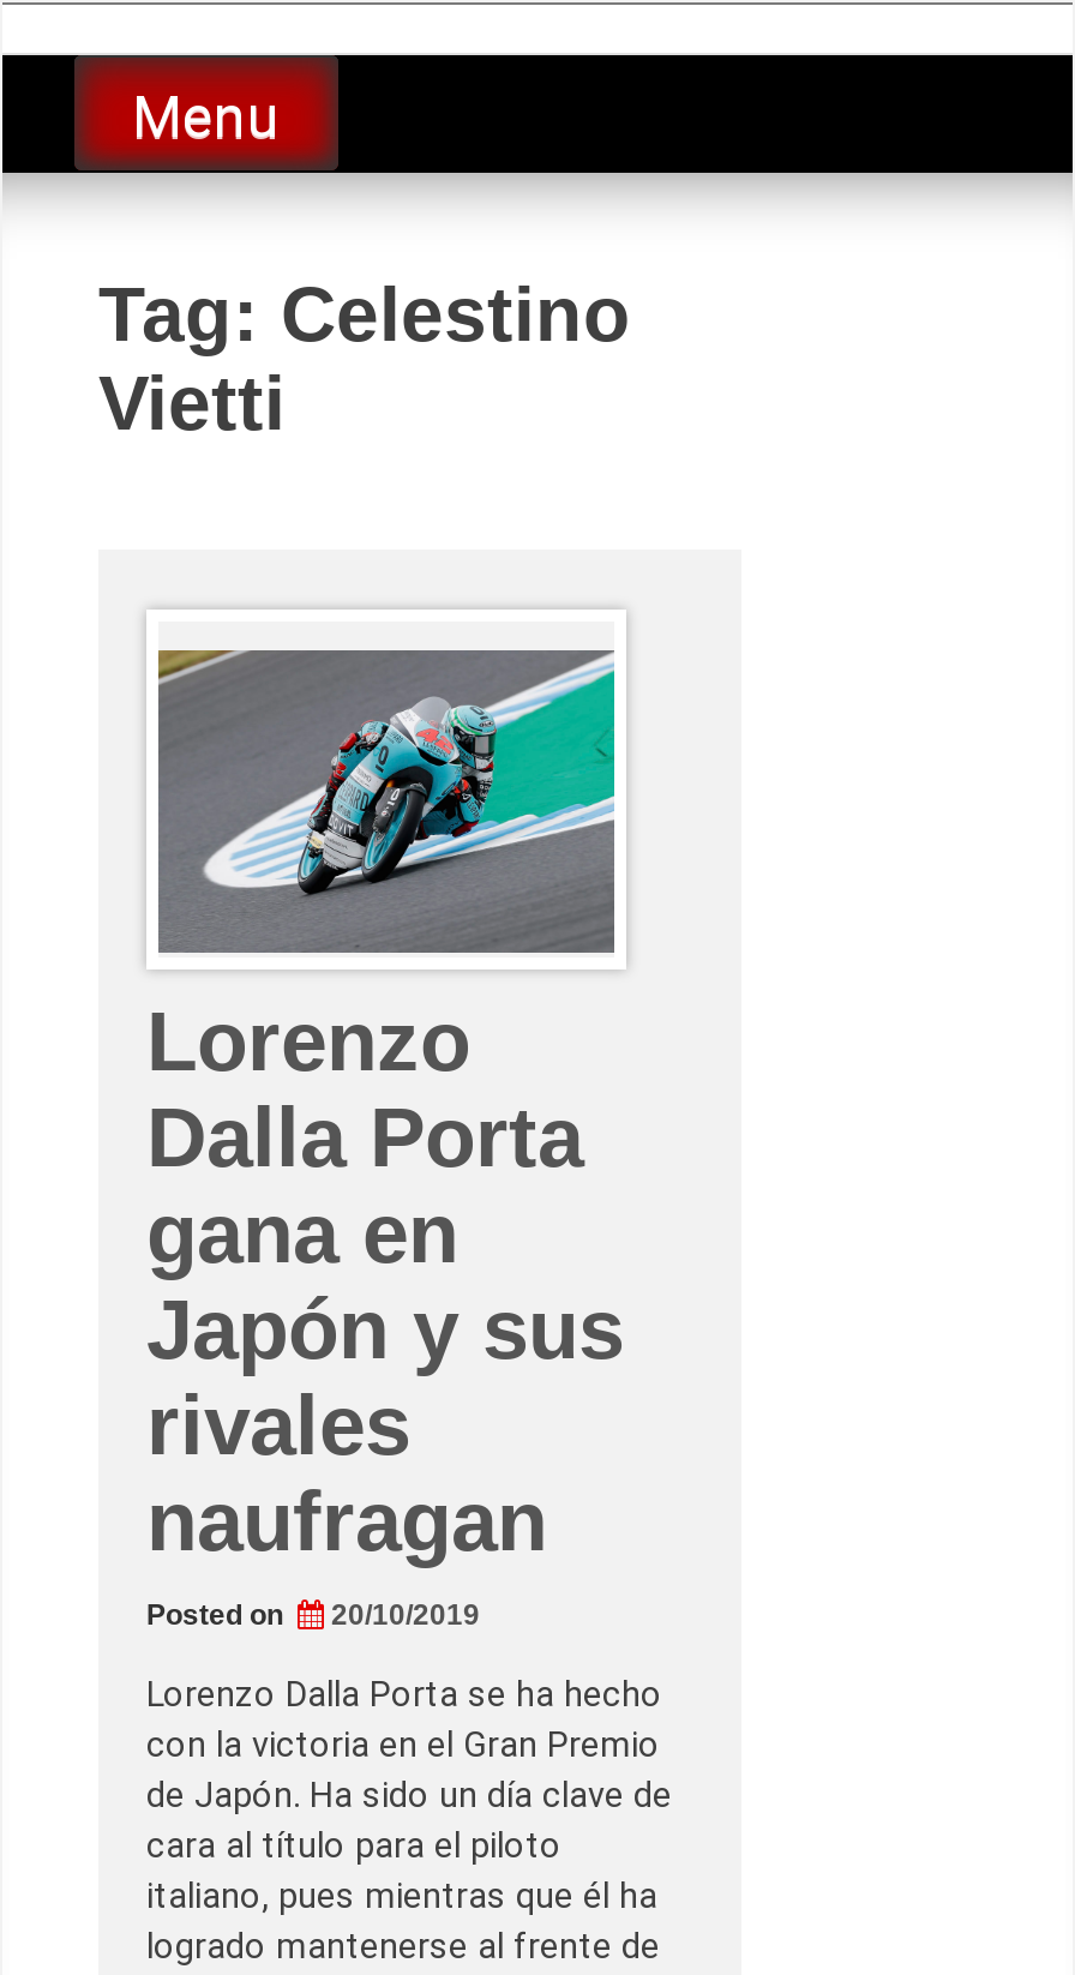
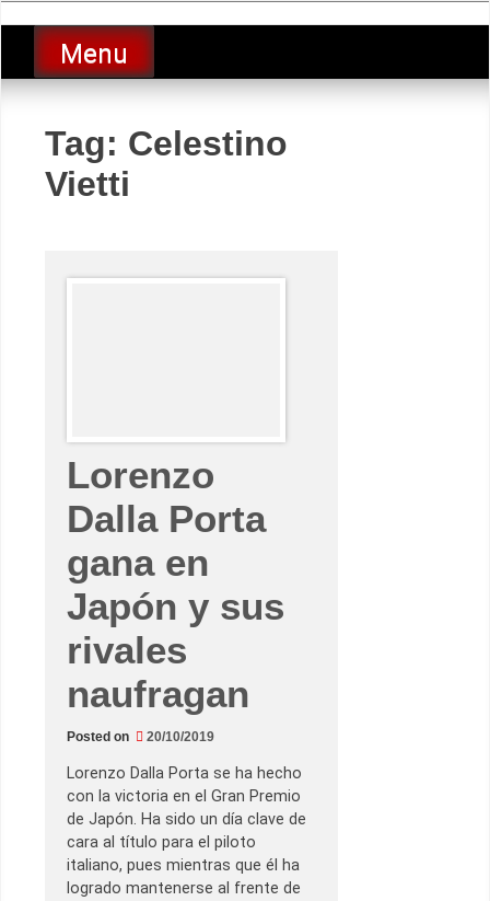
- [image]
